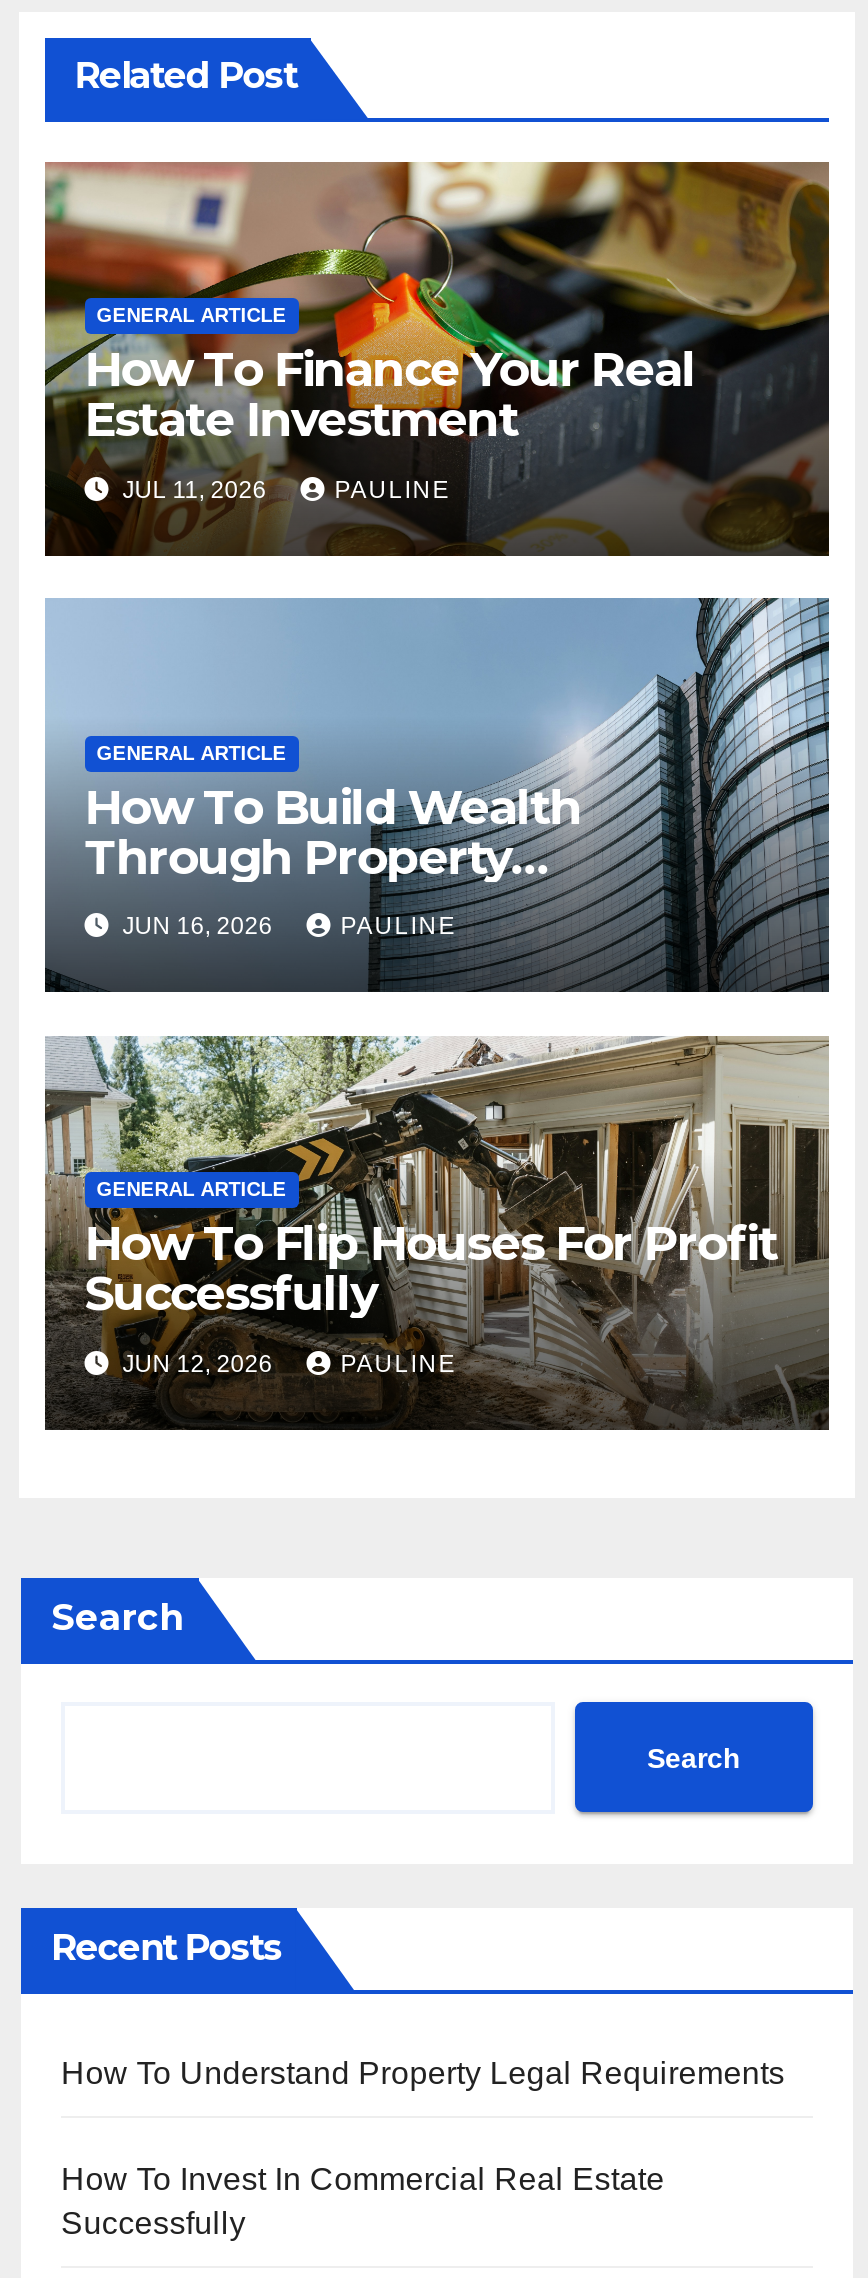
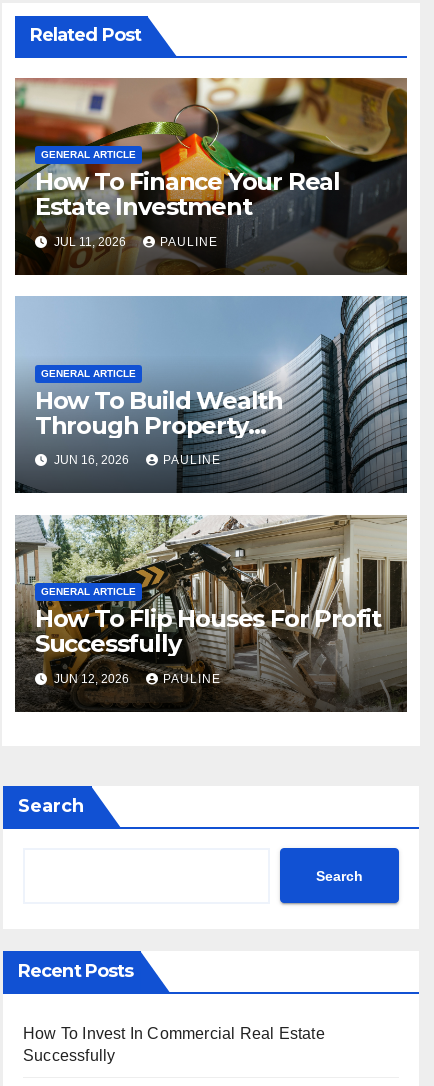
- How To Understand Property Legal Requirements
